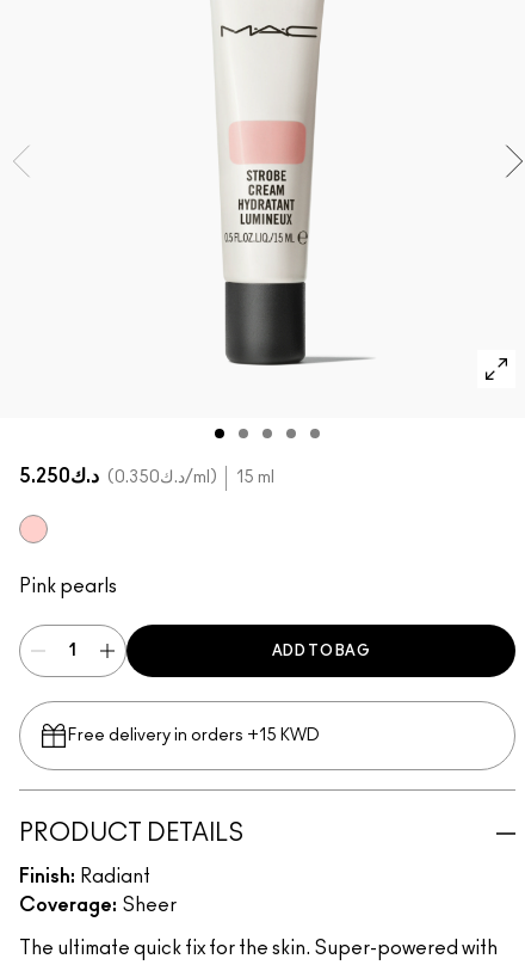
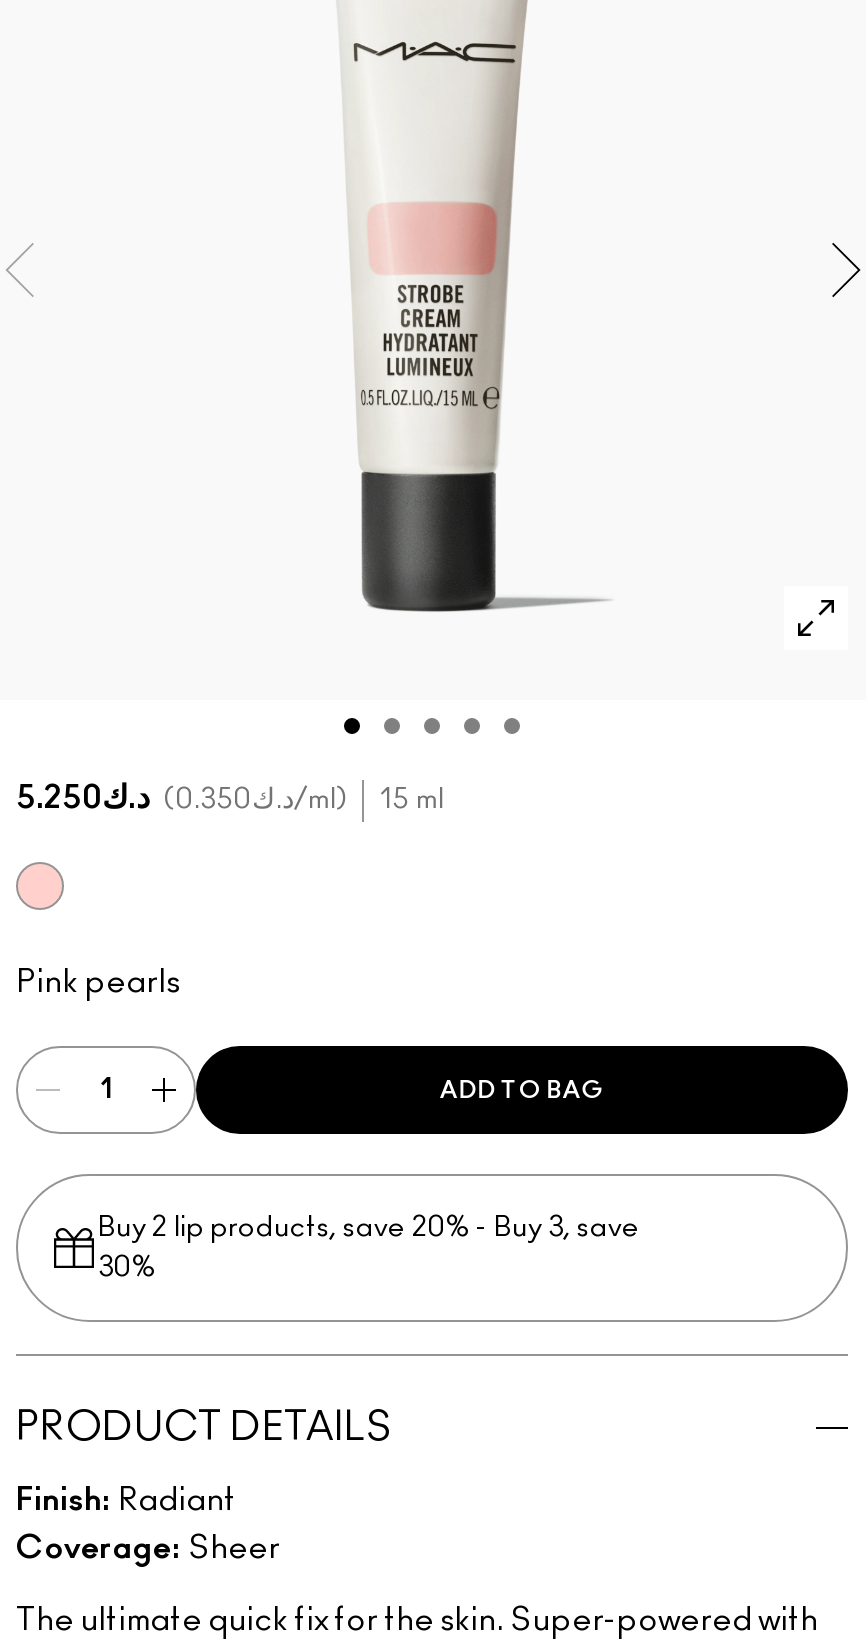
- Free delivery in orders +15 KWD
+ Buy 2 lip products, save 20% - Buy 3, save
+ 30%
